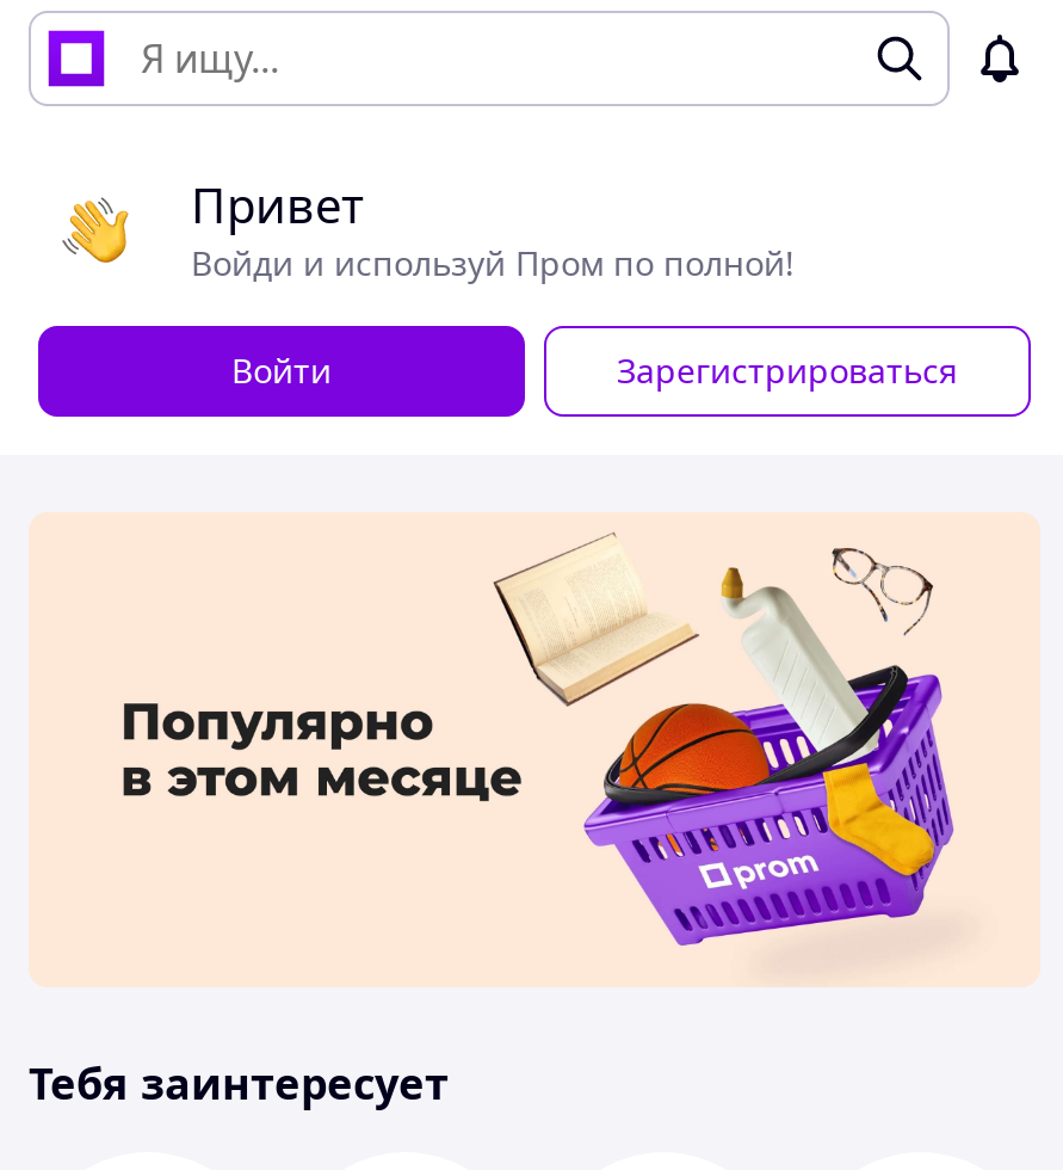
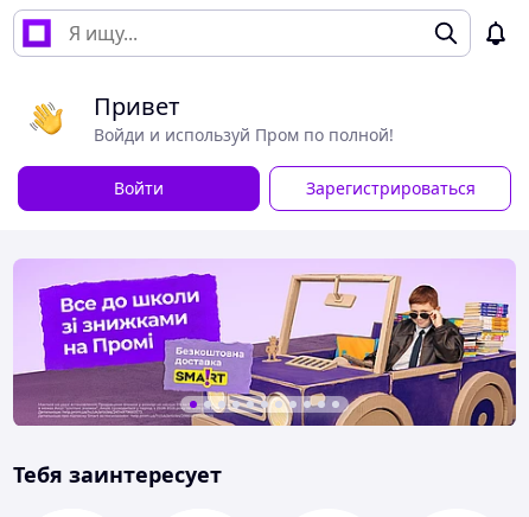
- [image]
+ [image]
